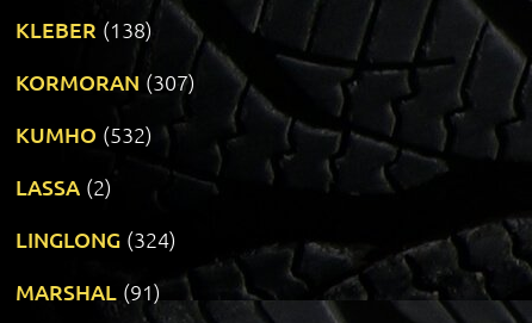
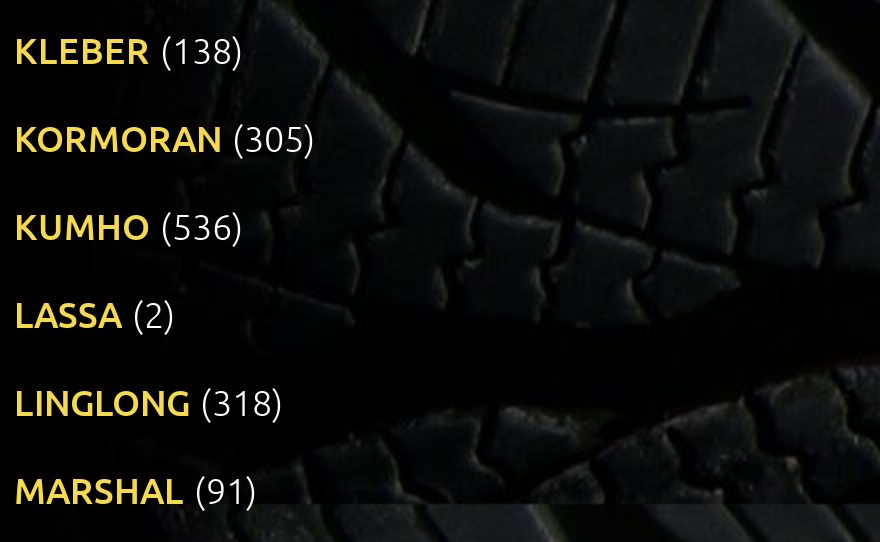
- KORMORAN (307)
+ KORMORAN (305)

- KUMHO (532)
+ KUMHO (536)

- LINGLONG (324)
+ LINGLONG (318)
